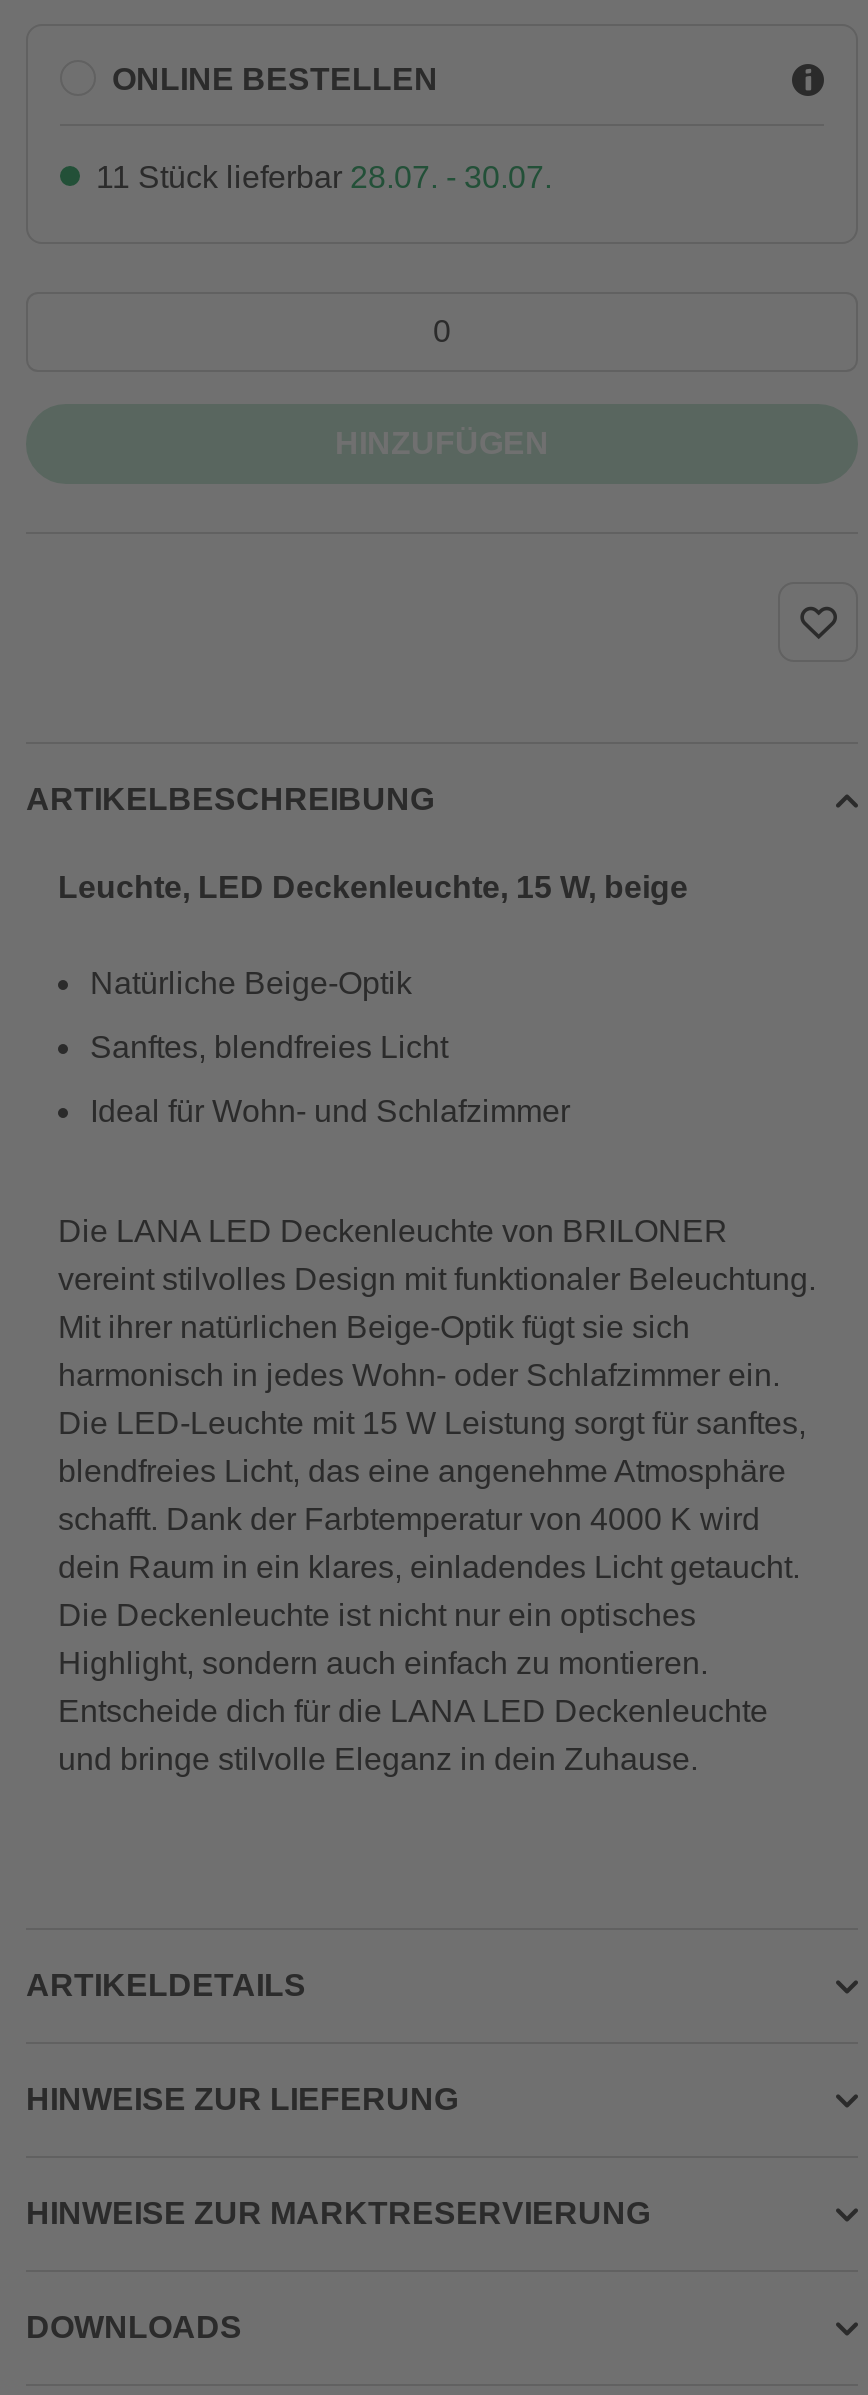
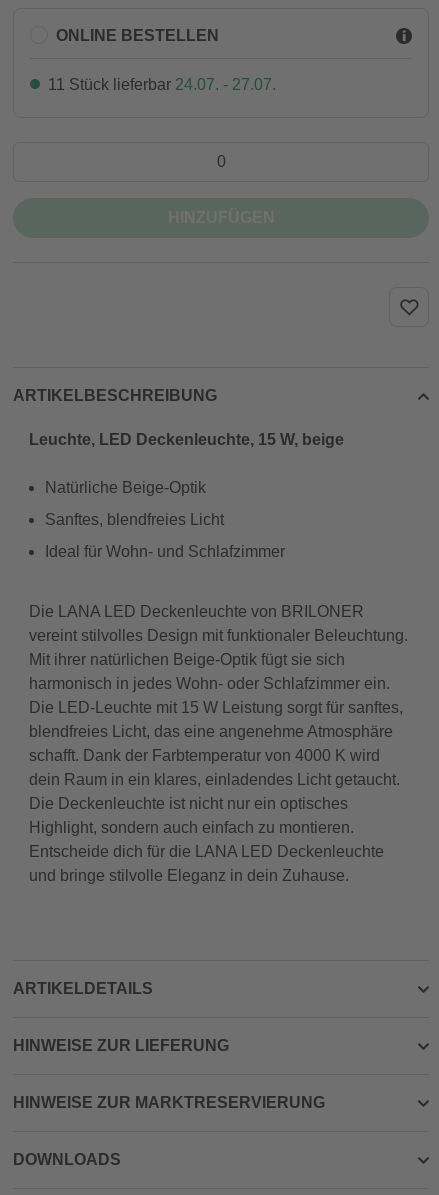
- 11 Stück lieferbar 28.07. - 30.07.
+ 11 Stück lieferbar 24.07. - 27.07.
